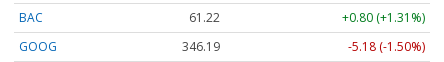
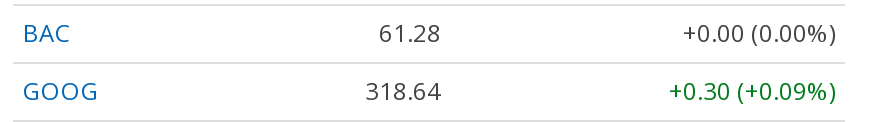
- 61.22
+ 61.28

- +0.80 (+1.31%)
+ +0.00 (0.00%)

- 346.19
+ 318.64

- -5.18 (-1.50%)
+ +0.30 (+0.09%)
